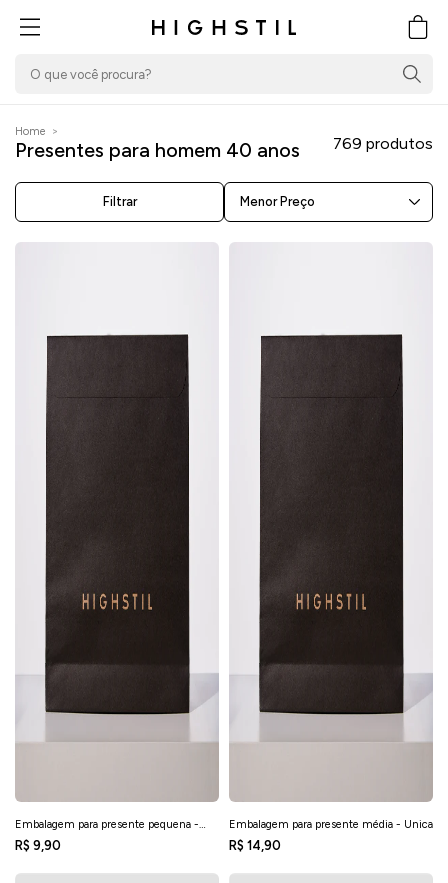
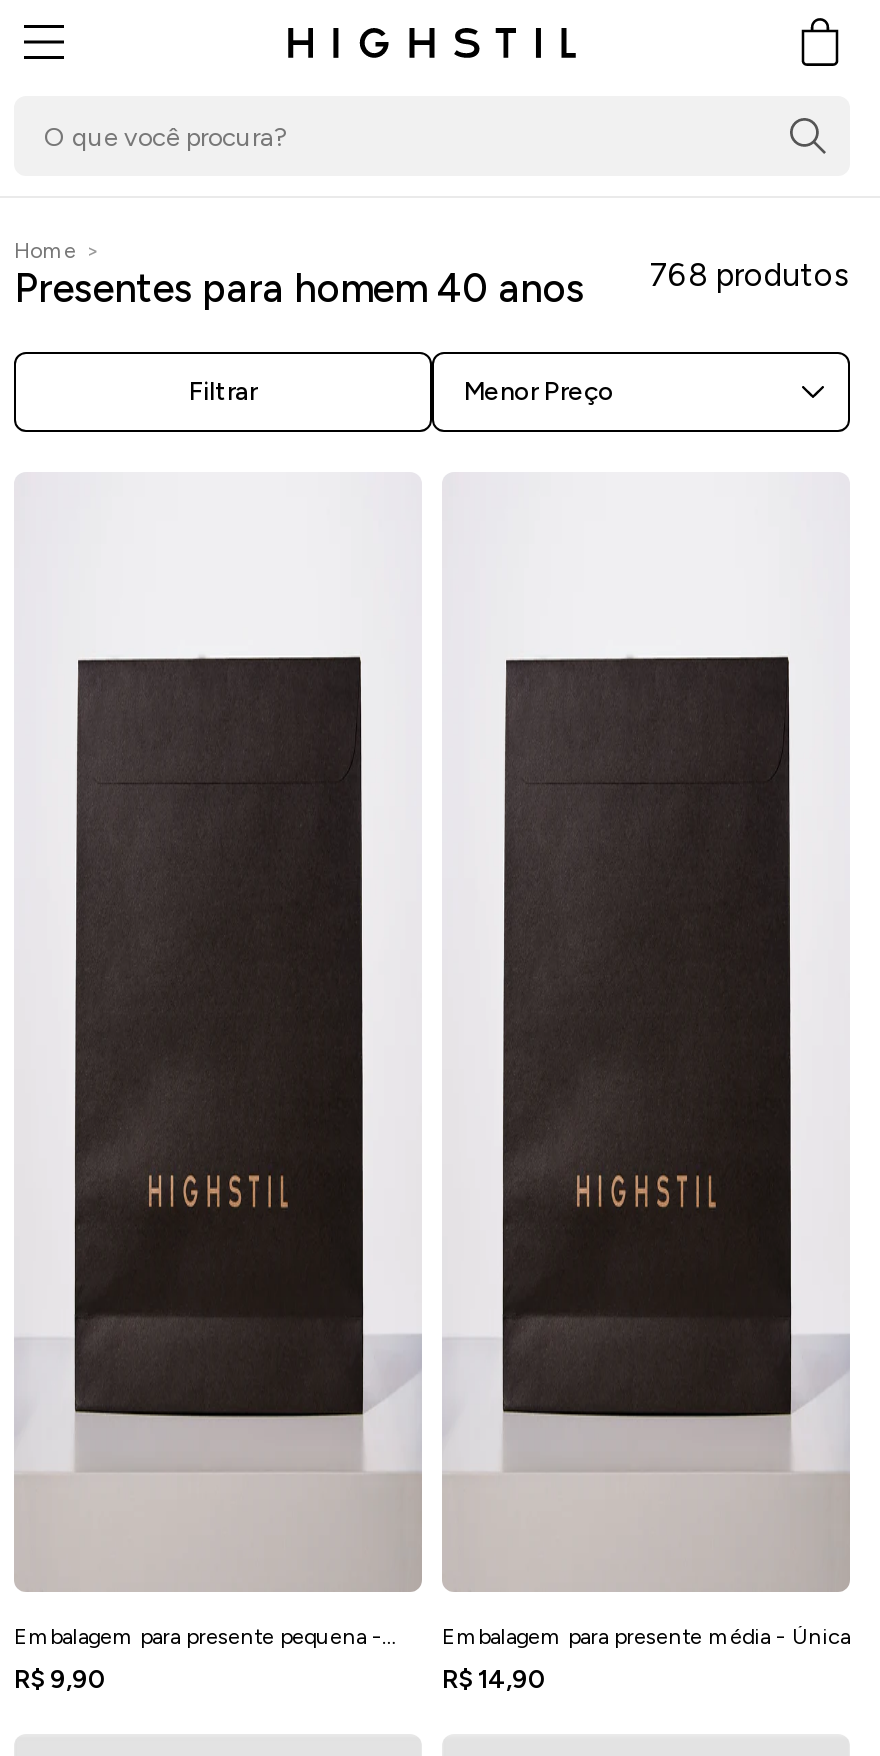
- Presentes para homem 40 anos 769 produtos
+ Presentes para homem 40 anos 768 produtos
